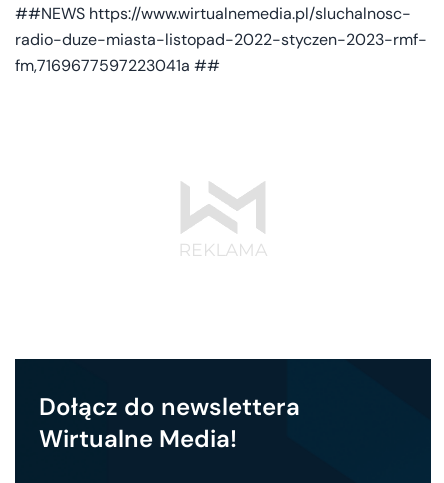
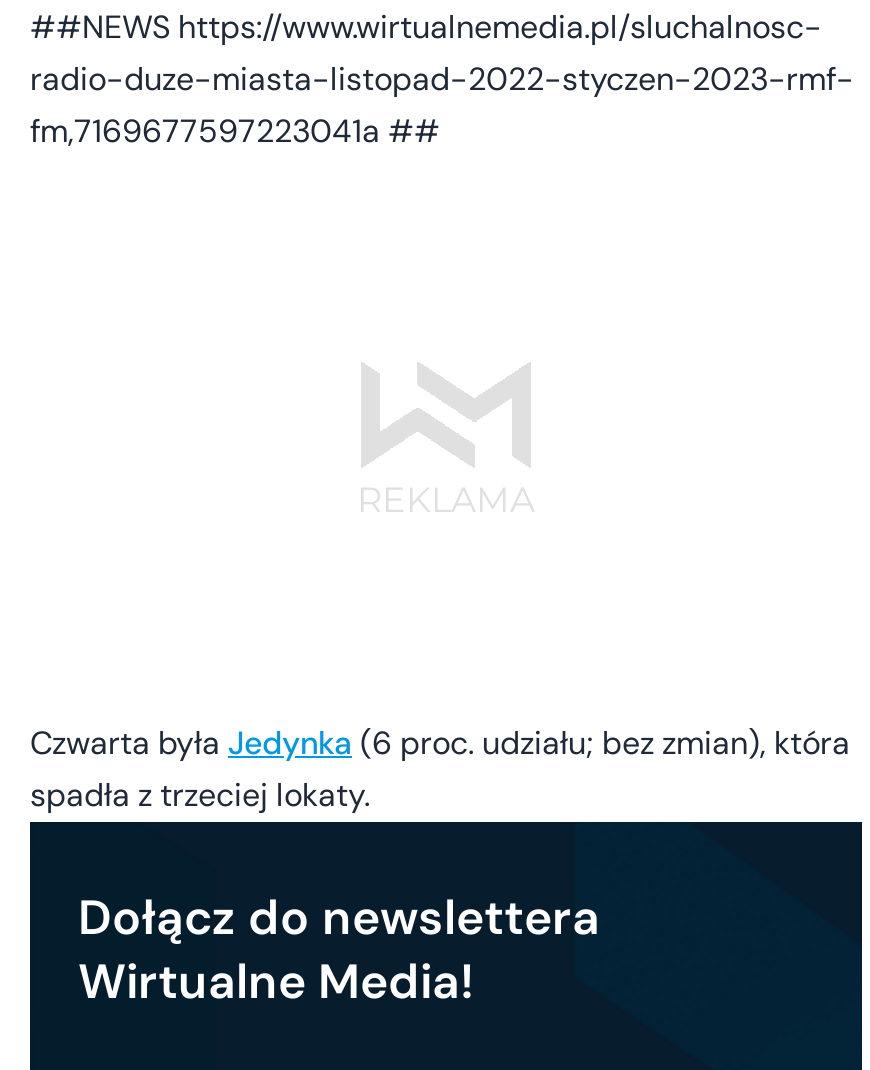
+ Czwarta była Jedynka (6 proc. udziału; bez zmian), która
+ spadła z trzeciej lokaty.
